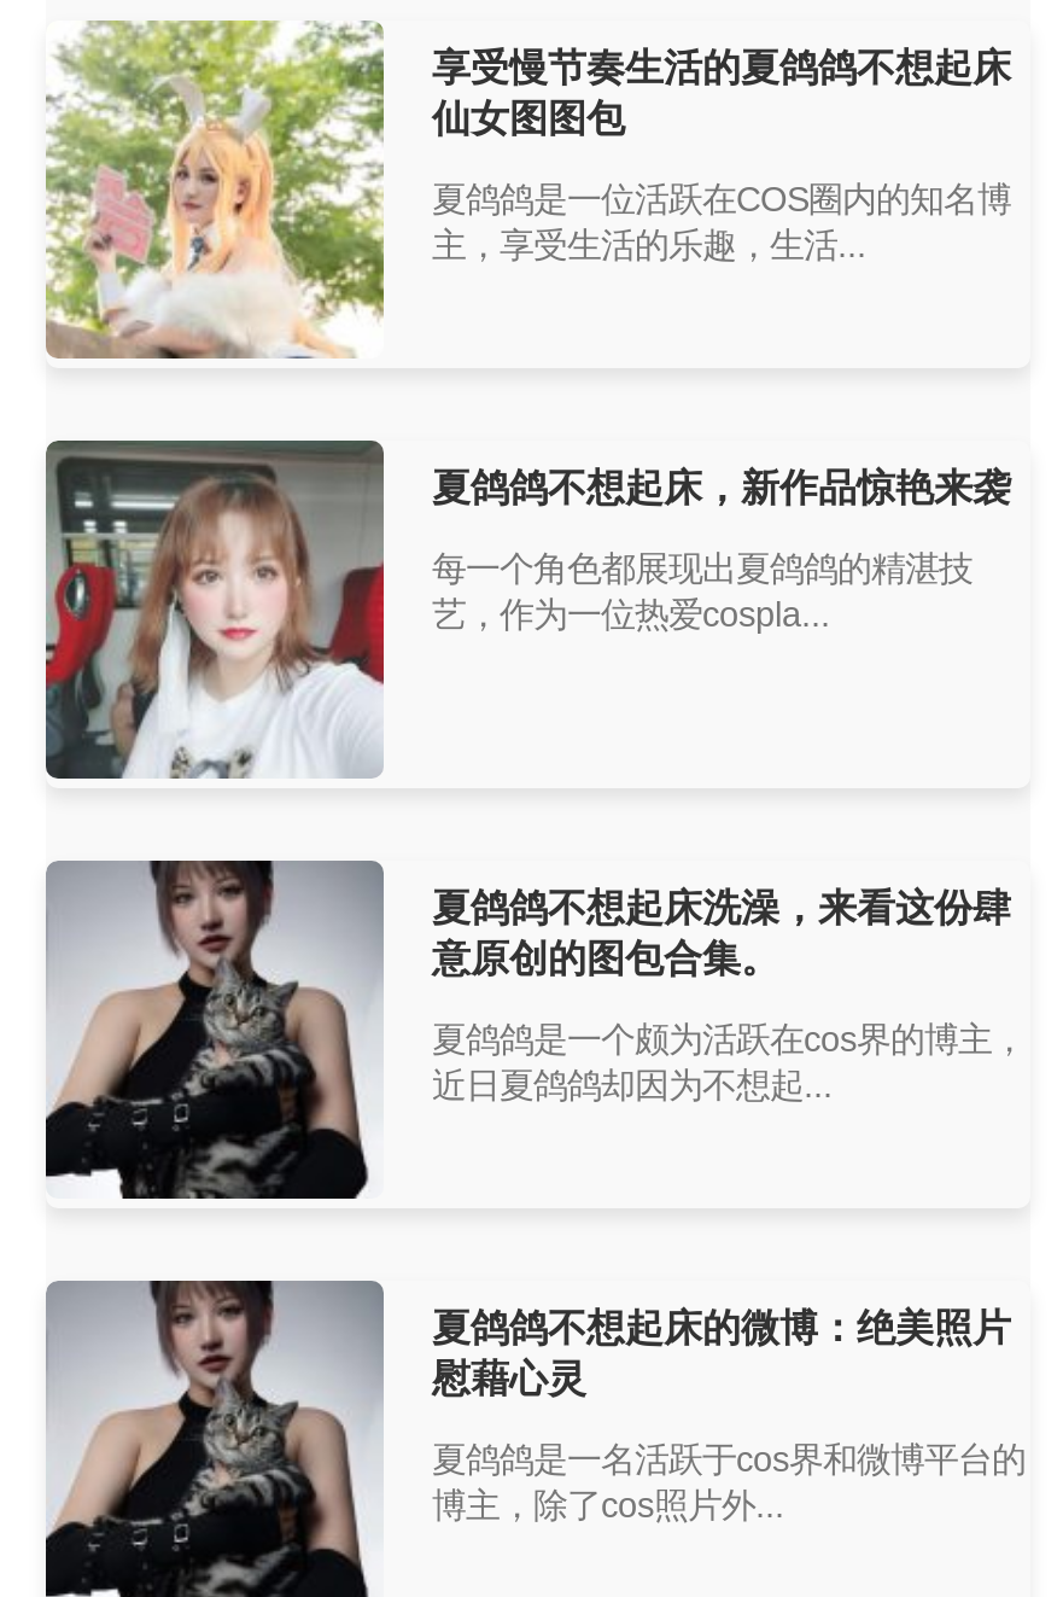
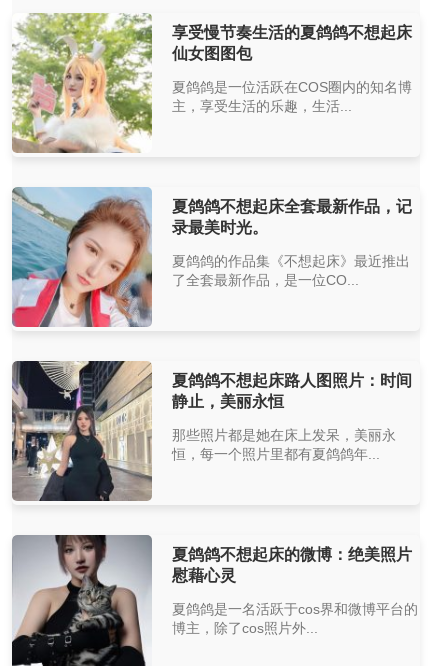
- [image]
- 夏鸽鸽不想起床，新作品惊艳来袭
+ [image]
+ 夏鸽鸽不想起床全套最新作品，记
+ 录最美时光。

- 每一个角色都展现出夏鸽鸽的精湛技
- 艺，作为一位热爱cospla...
+ 夏鸽鸽的作品集《不想起床》最近推出
+ 了全套最新作品，是一位CO...

- [image]
- 夏鸽鸽不想起床洗澡，来看这份肆
- 意原创的图包合集。
+ [image]
+ 夏鸽鸽不想起床路人图照片：时间
+ 静止，美丽永恒

- 夏鸽鸽是一个颇为活跃在cos界的博主，
- 近日夏鸽鸽却因为不想起...
+ 那些照片都是她在床上发呆，美丽永
+ 恒，每一个照片里都有夏鸽鸽年...
